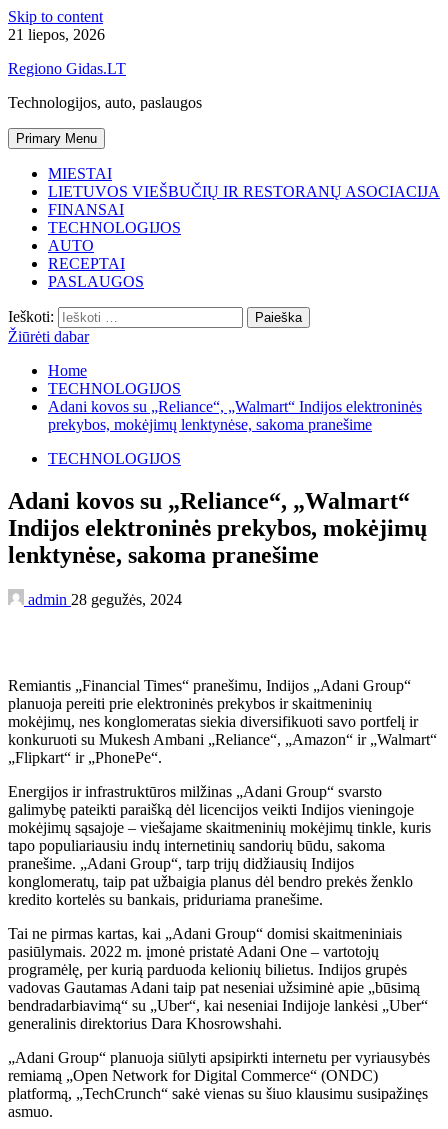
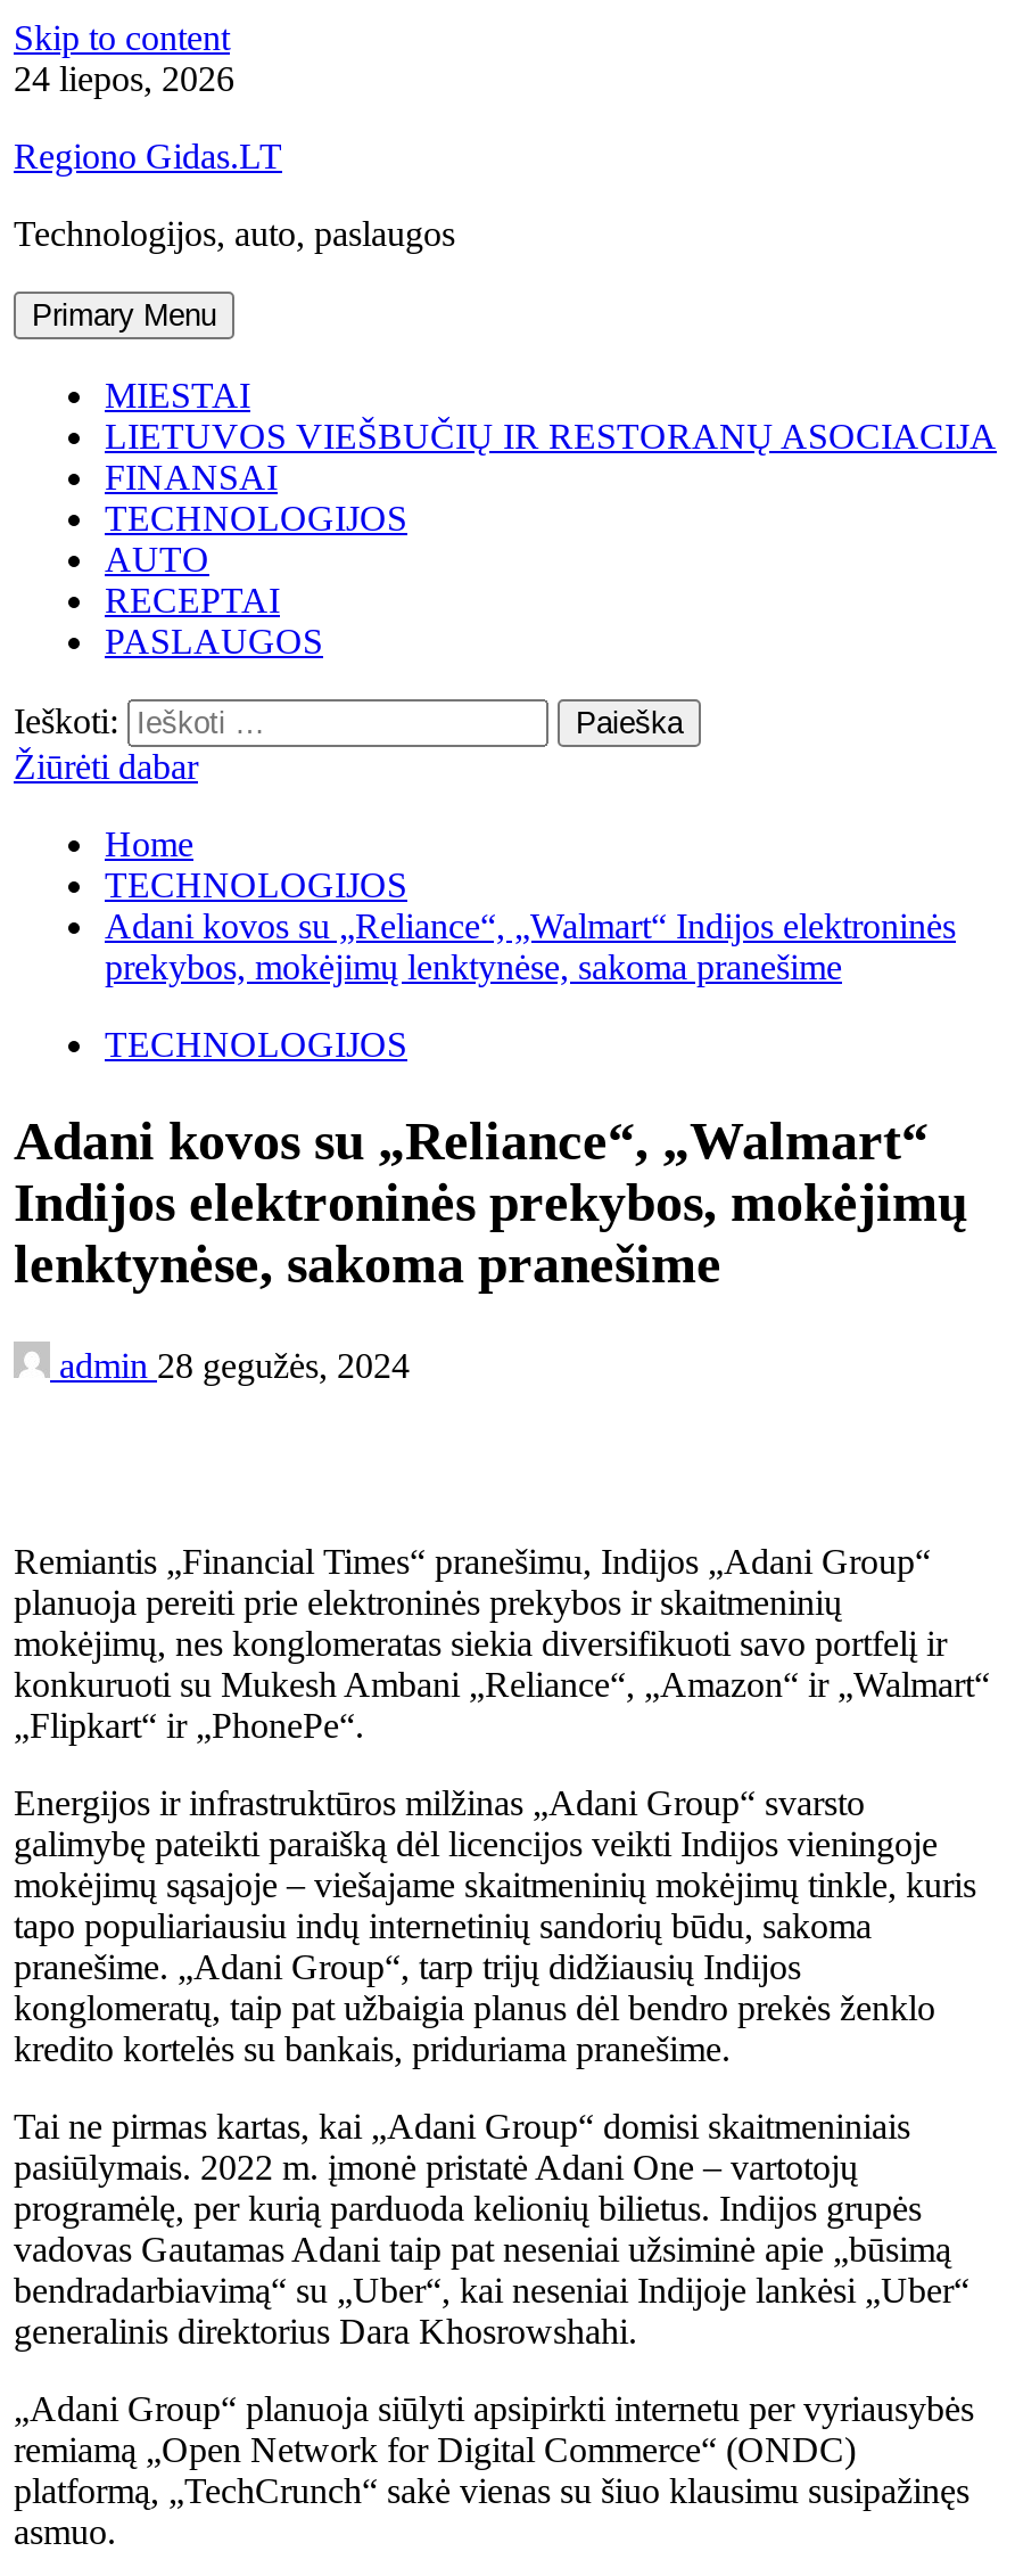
- 21 liepos, 2026
+ 24 liepos, 2026
